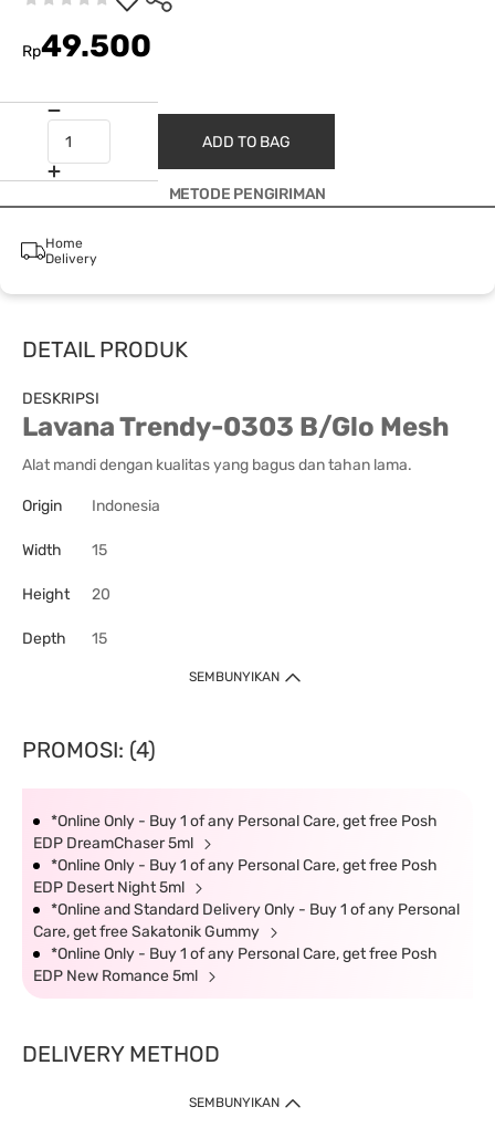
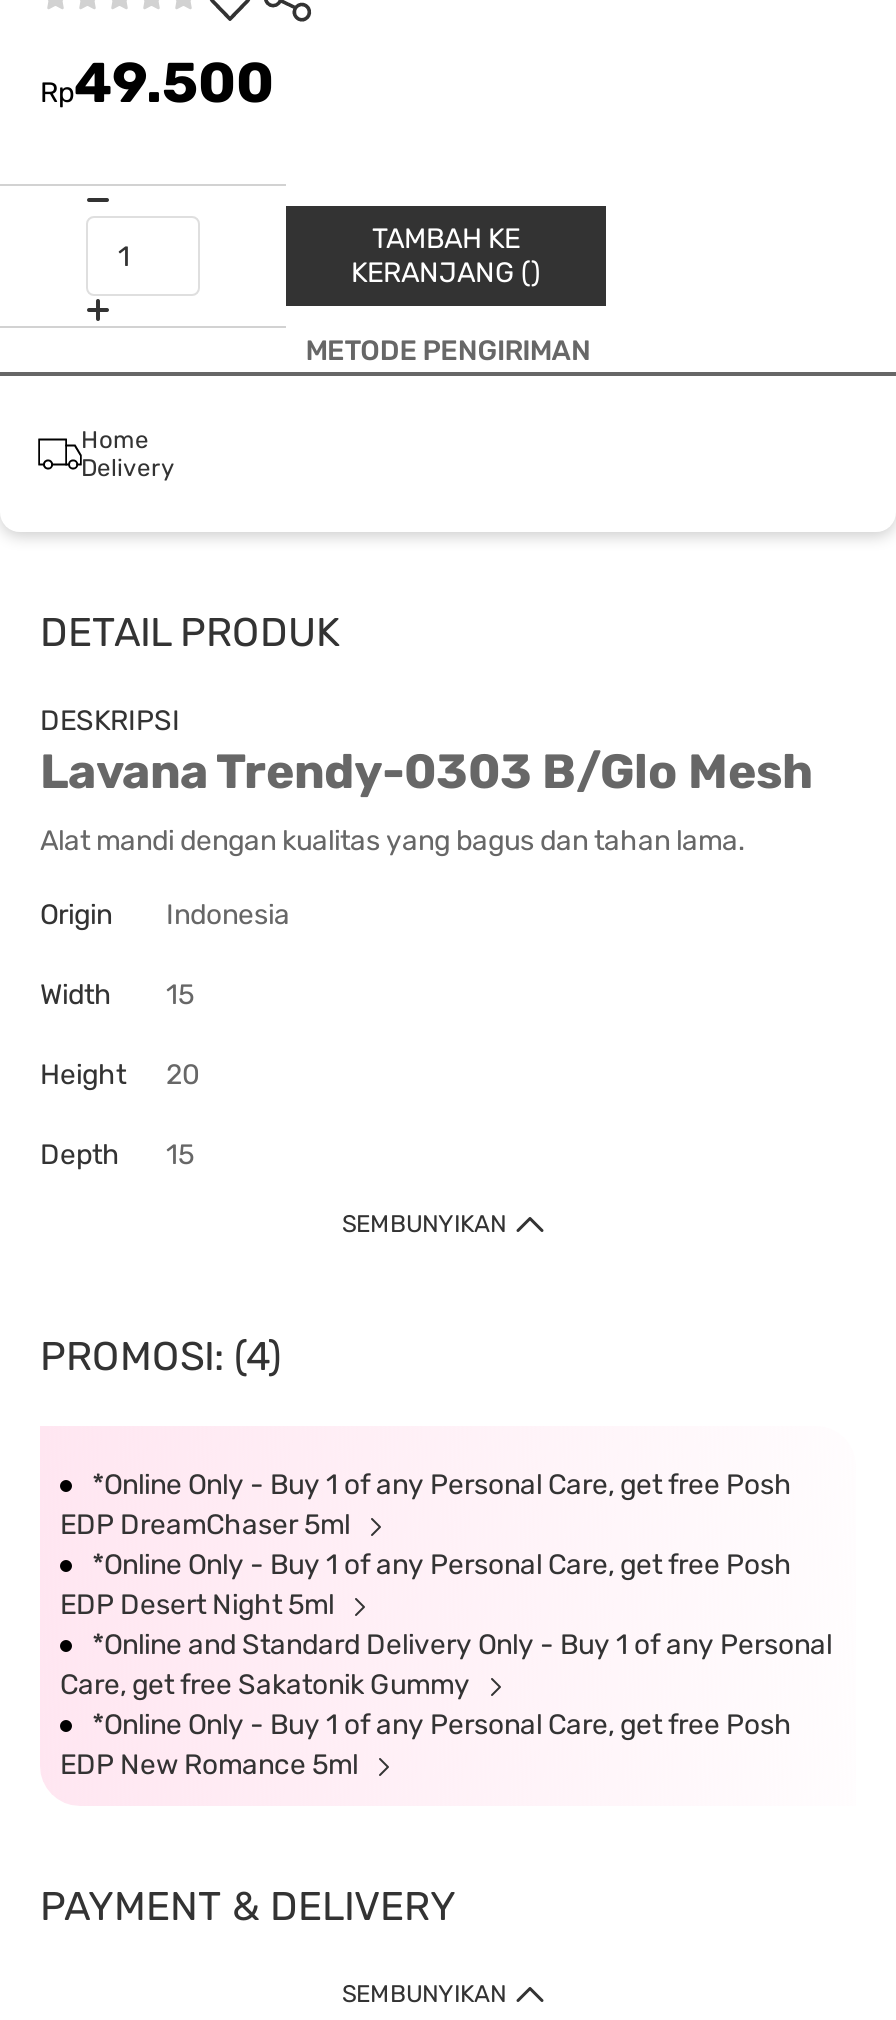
- ADD TO BAG
+ TAMBAH KE
+ KERANJANG ()

- DELIVERY METHOD
+ PAYMENT & DELIVERY
